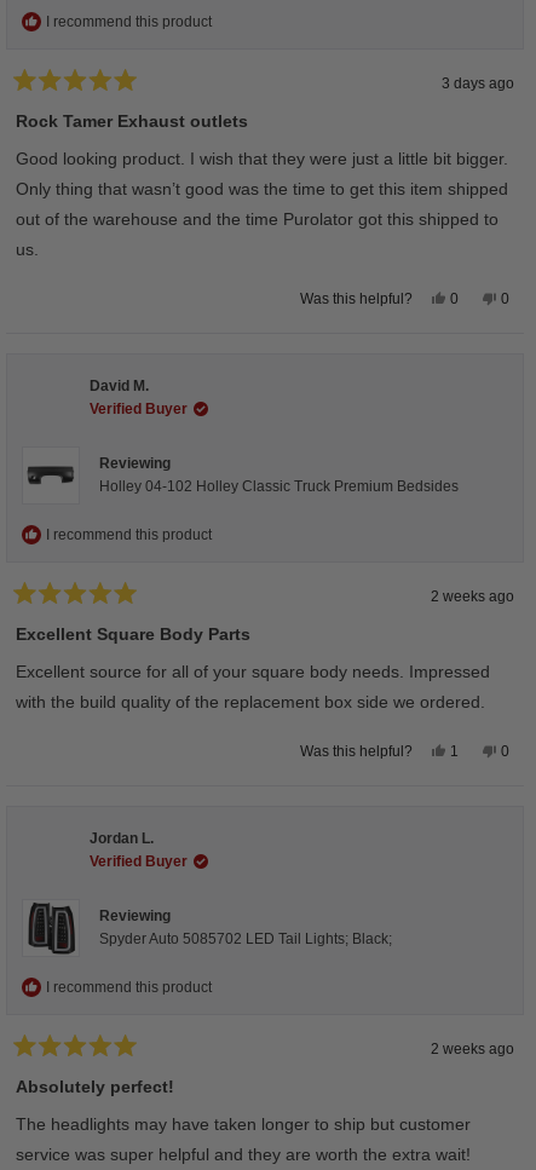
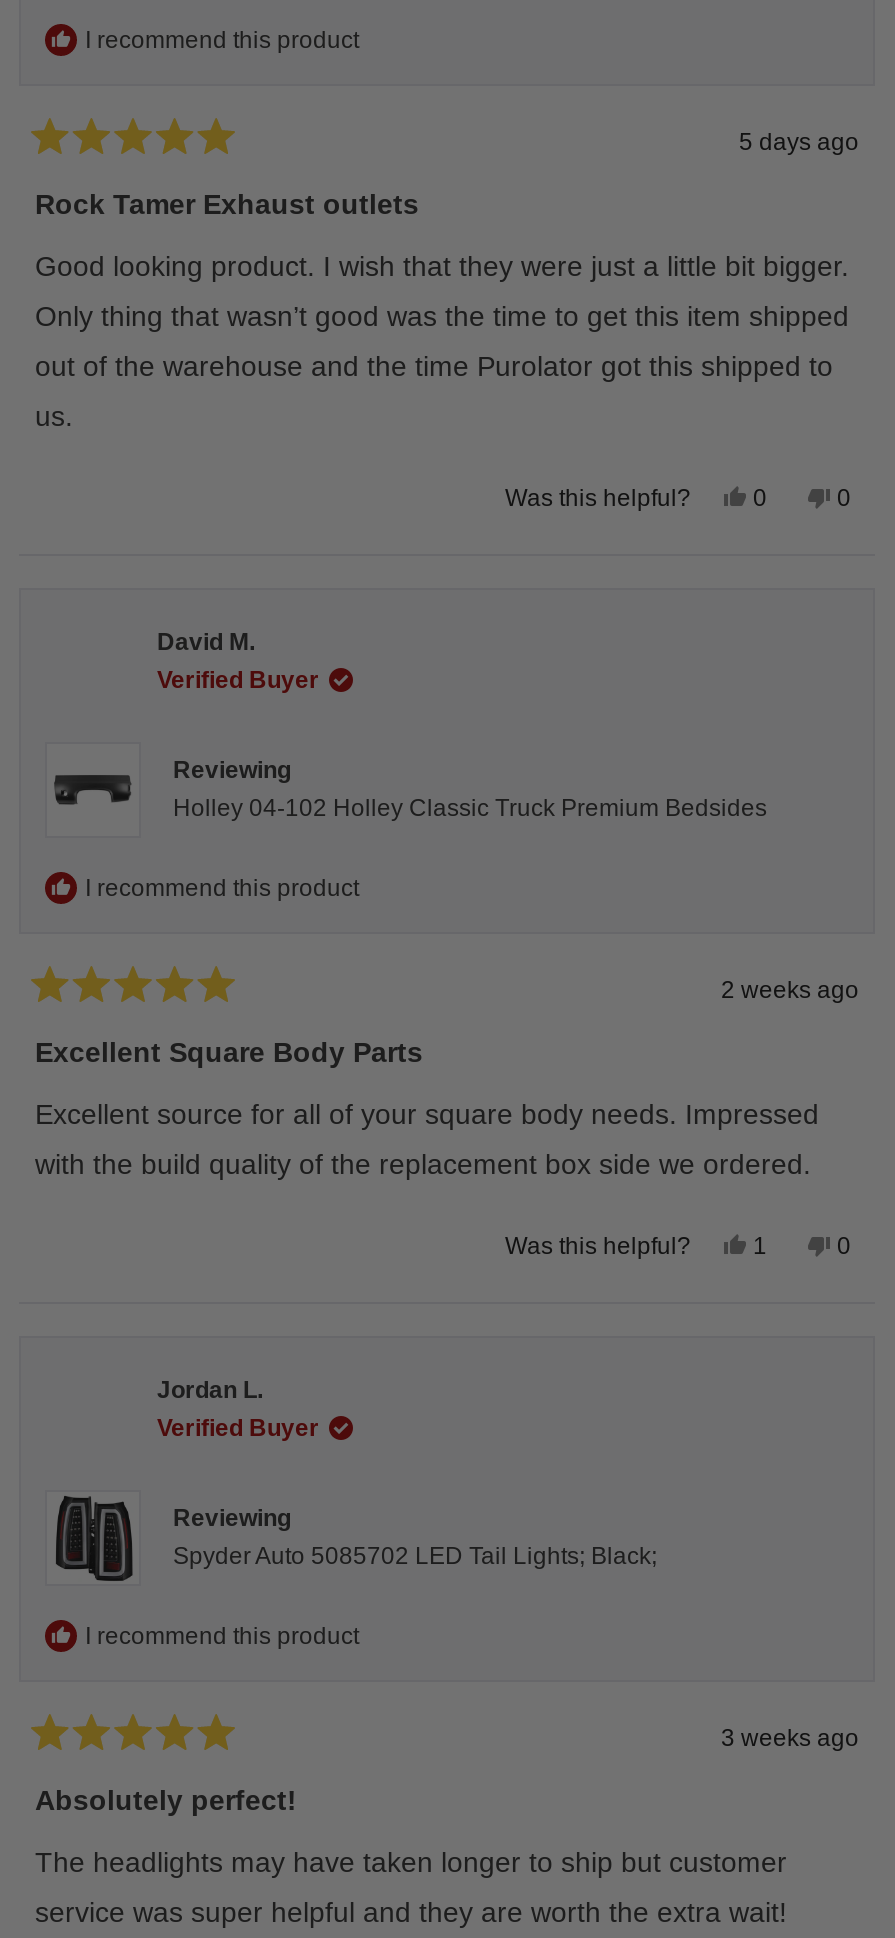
- 3 days ago
+ 5 days ago

- 2 weeks ago
+ 3 weeks ago
